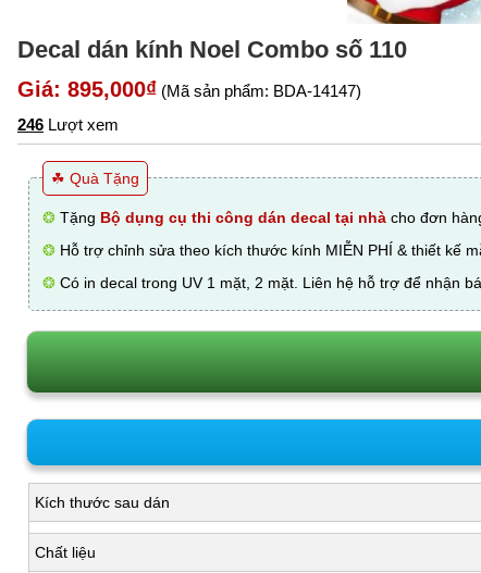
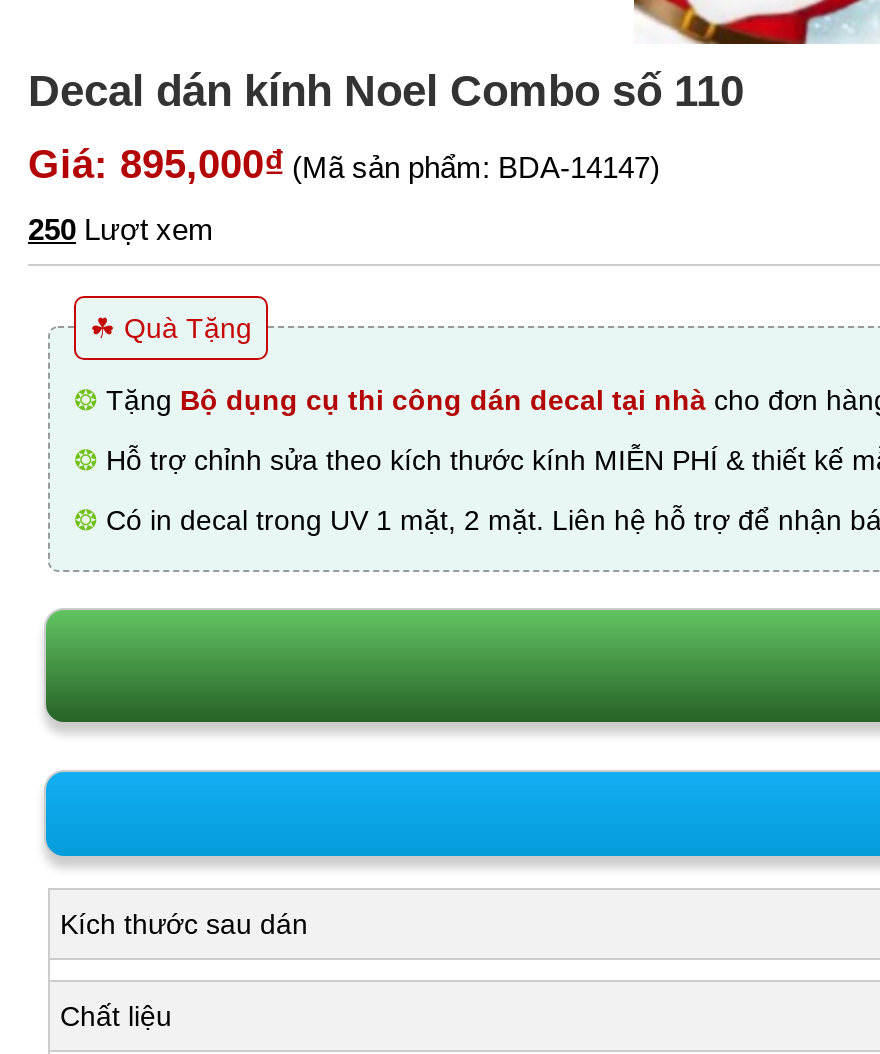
- 246 Lượt xem
+ 250 Lượt xem
